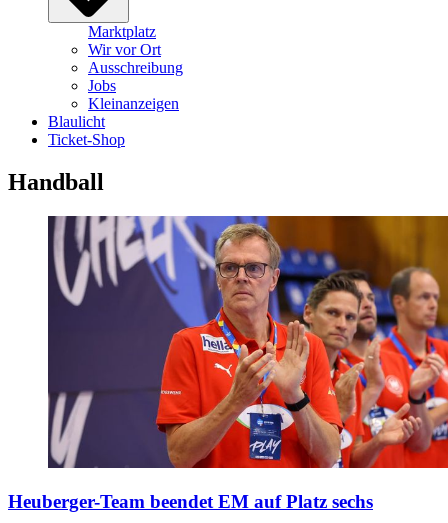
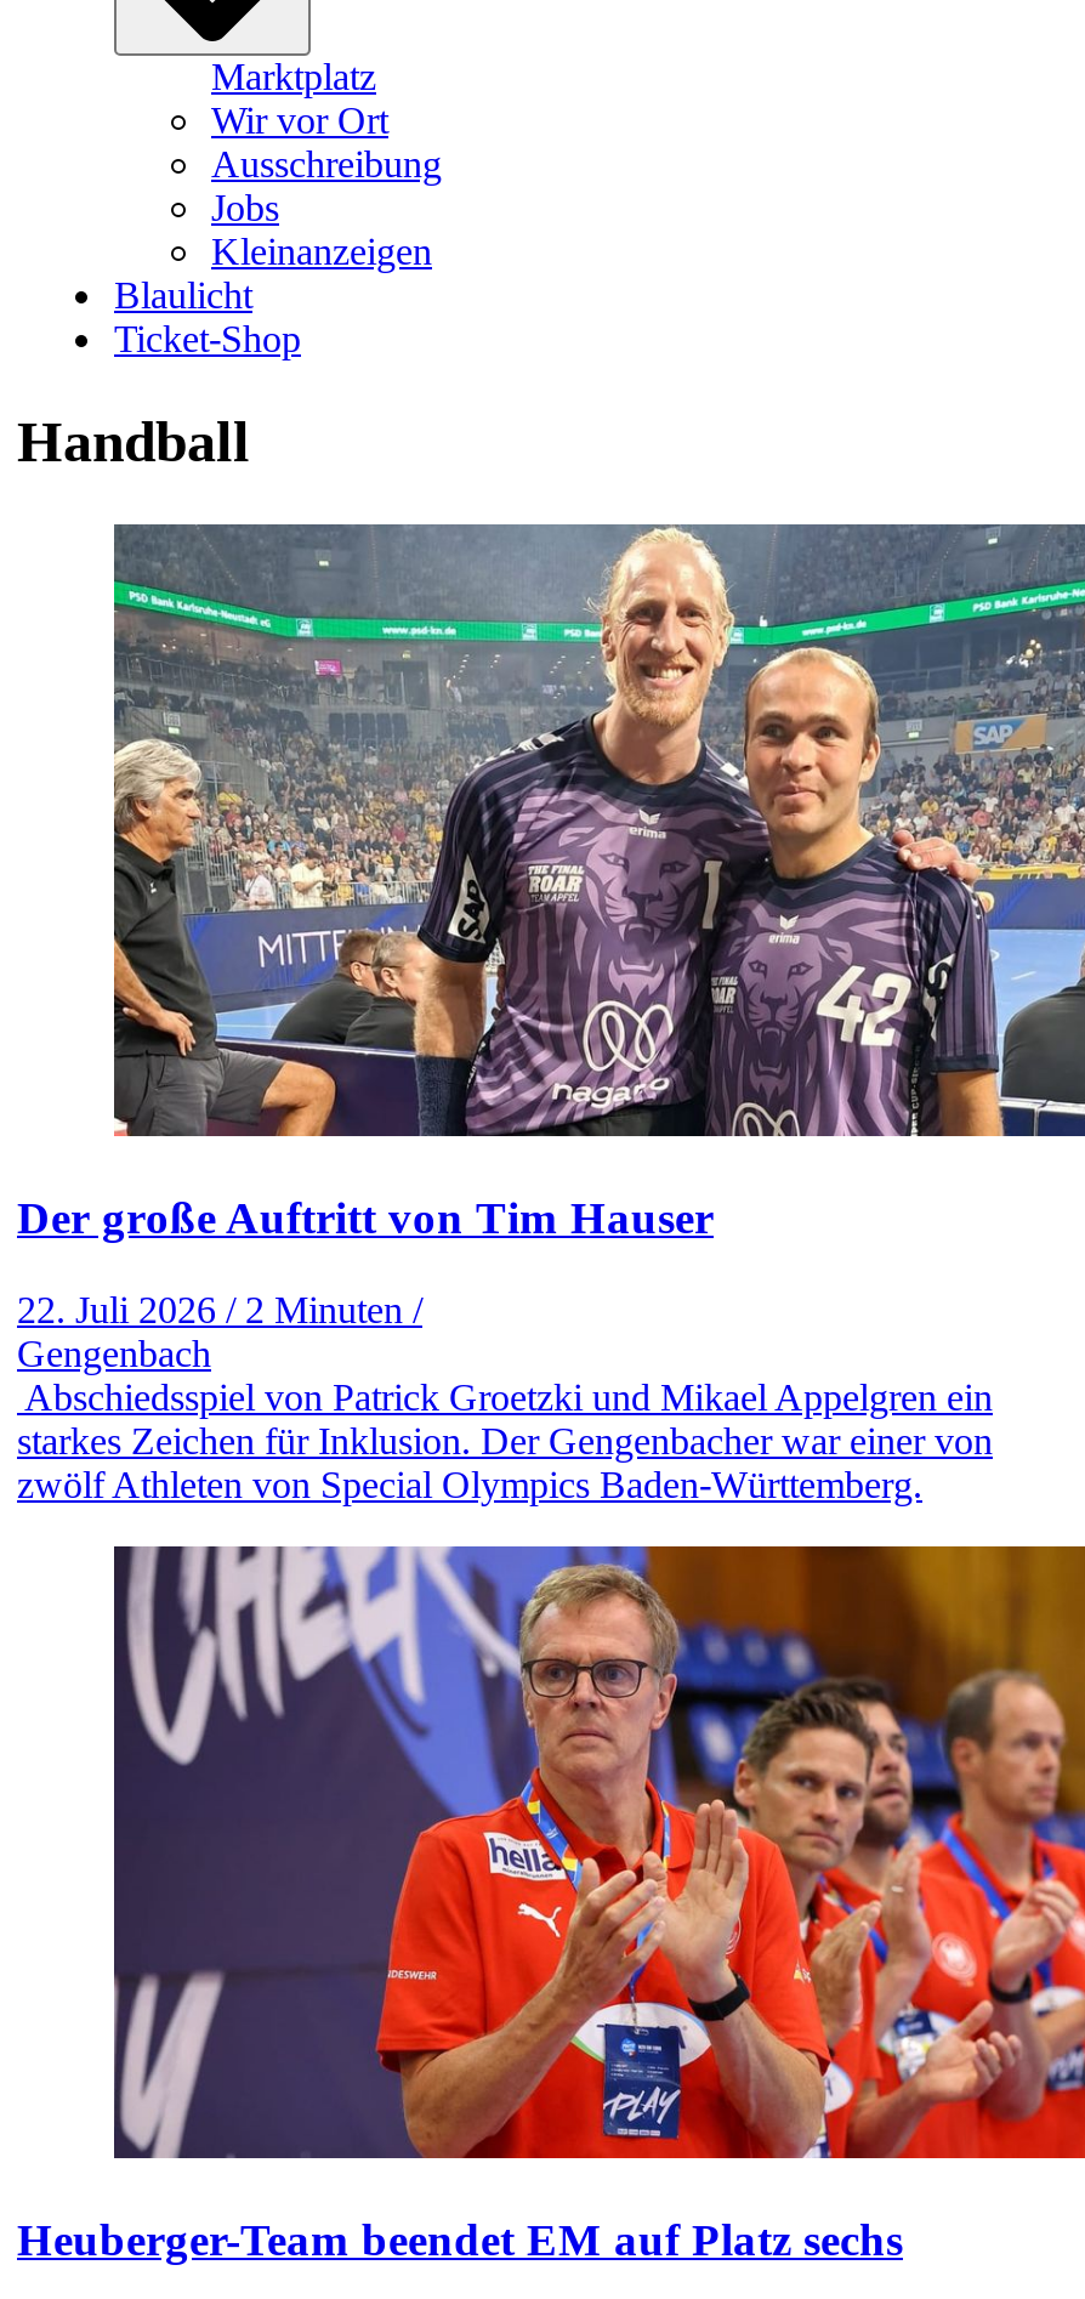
+ [image]
+ Der große Auftritt von Tim Hauser
+ 22. Juli 2026 / 2 Minuten /
+ Gengenbach
+ Abschiedsspiel von Patrick Groetzki und Mikael Appelgren ein
+ starkes Zeichen für Inklusion. Der Gengenbacher war einer von
+ zwölf Athleten von Special Olympics Baden-Württemberg.
